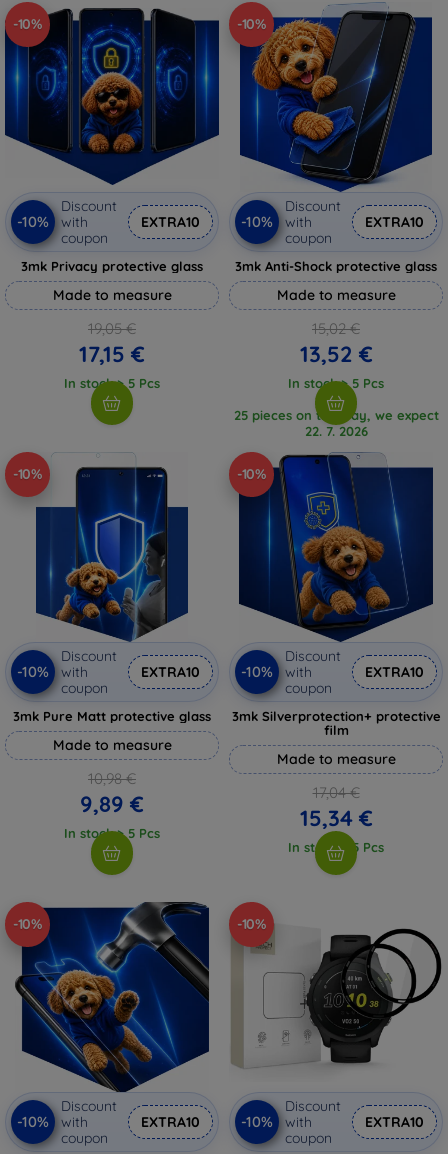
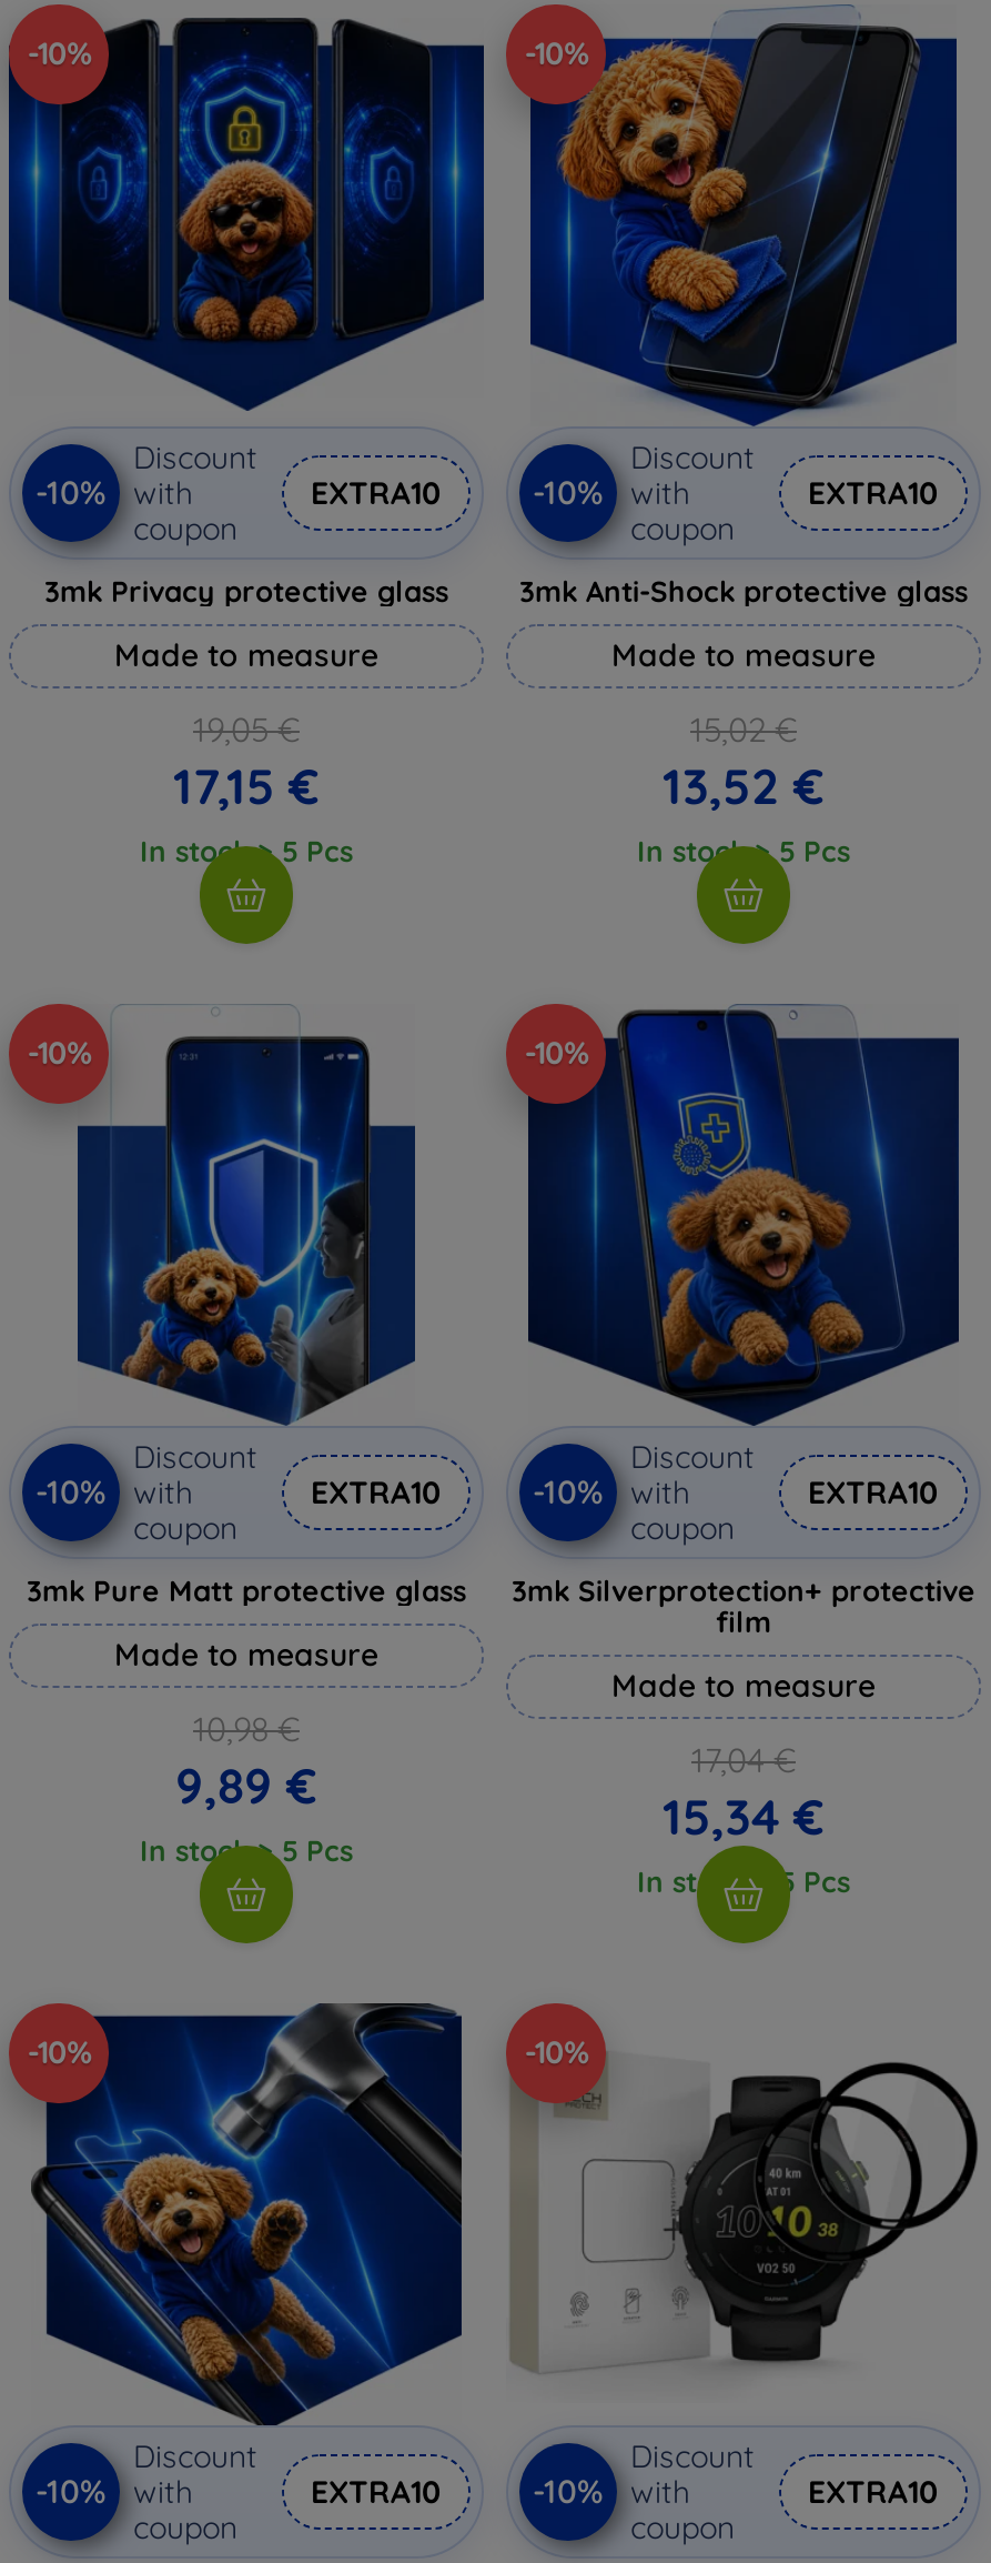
- 25 pieces on the way, we expect
- 22. 7. 2026
